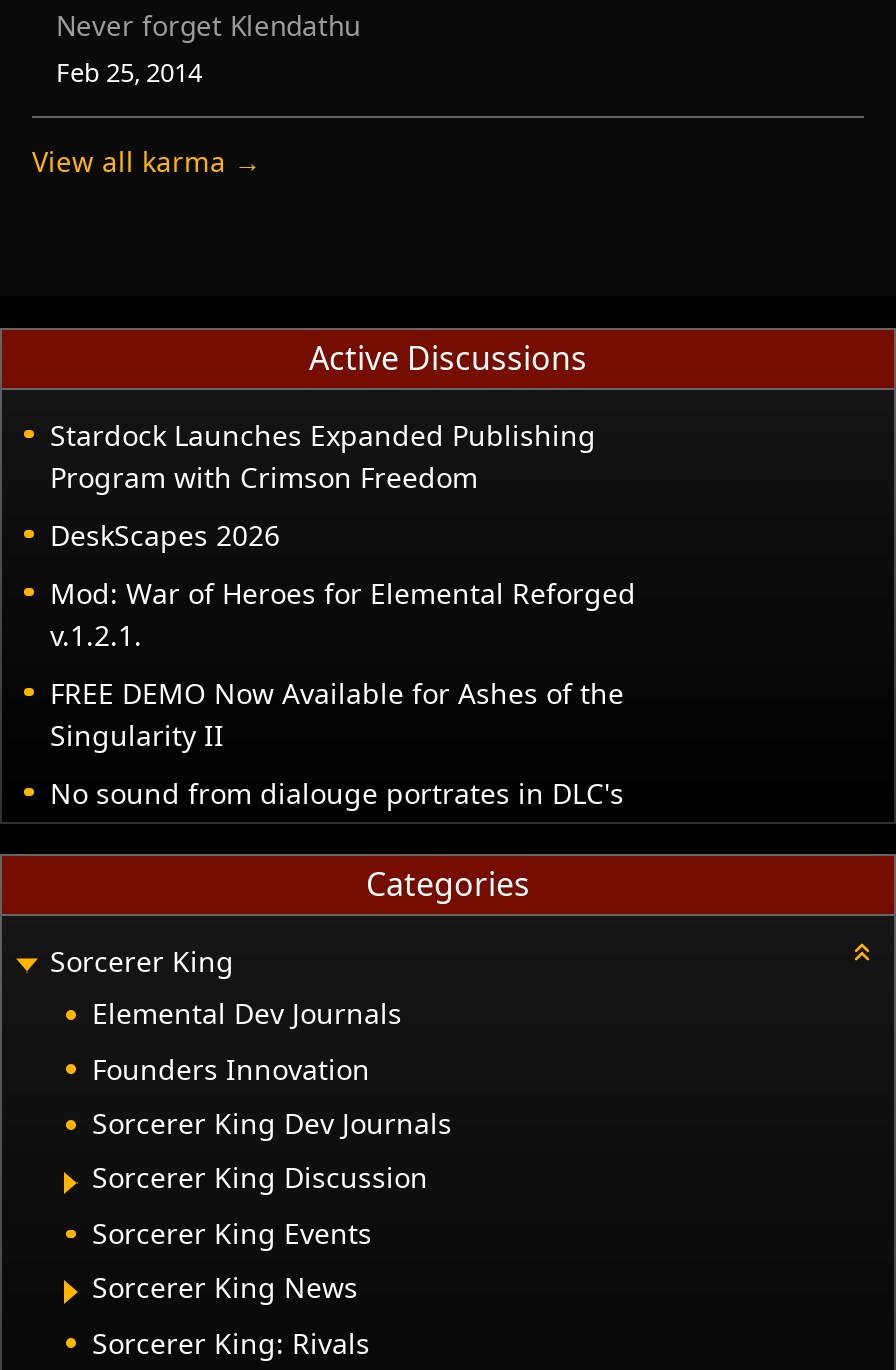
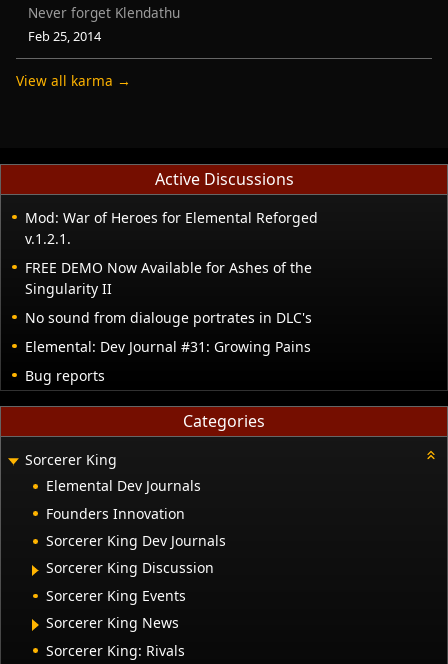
- Stardock Launches Expanded Publishing
- Program with Crimson Freedom
- DeskScapes 2026

moved up: Mod: War of Heroes for Elemental Reforged | v.1.2.1. | FREE DEMO Now Available for Ashes of the | Singularity II | No sound from dialouge portrates in DLC's

+ Elemental: Dev Journal #31: Growing Pains
+ Bug reports
